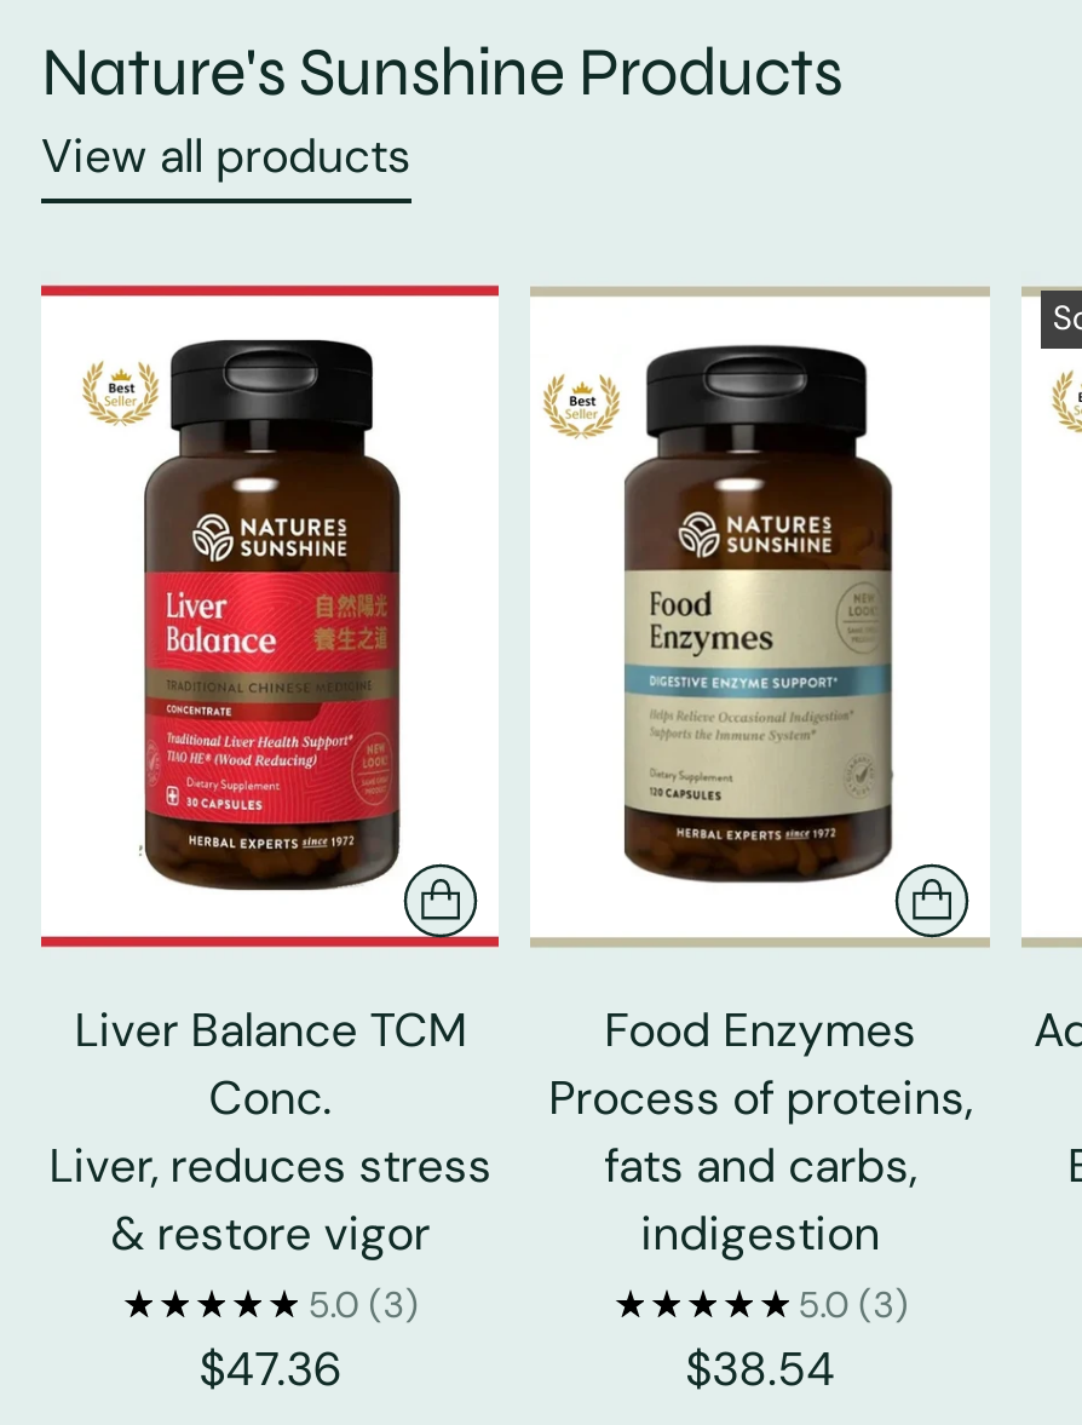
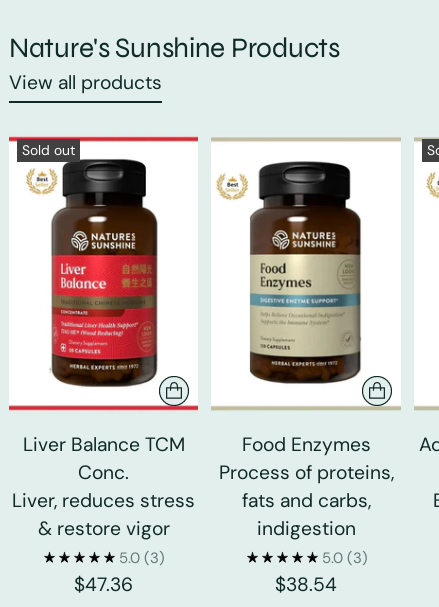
+ Sold out
